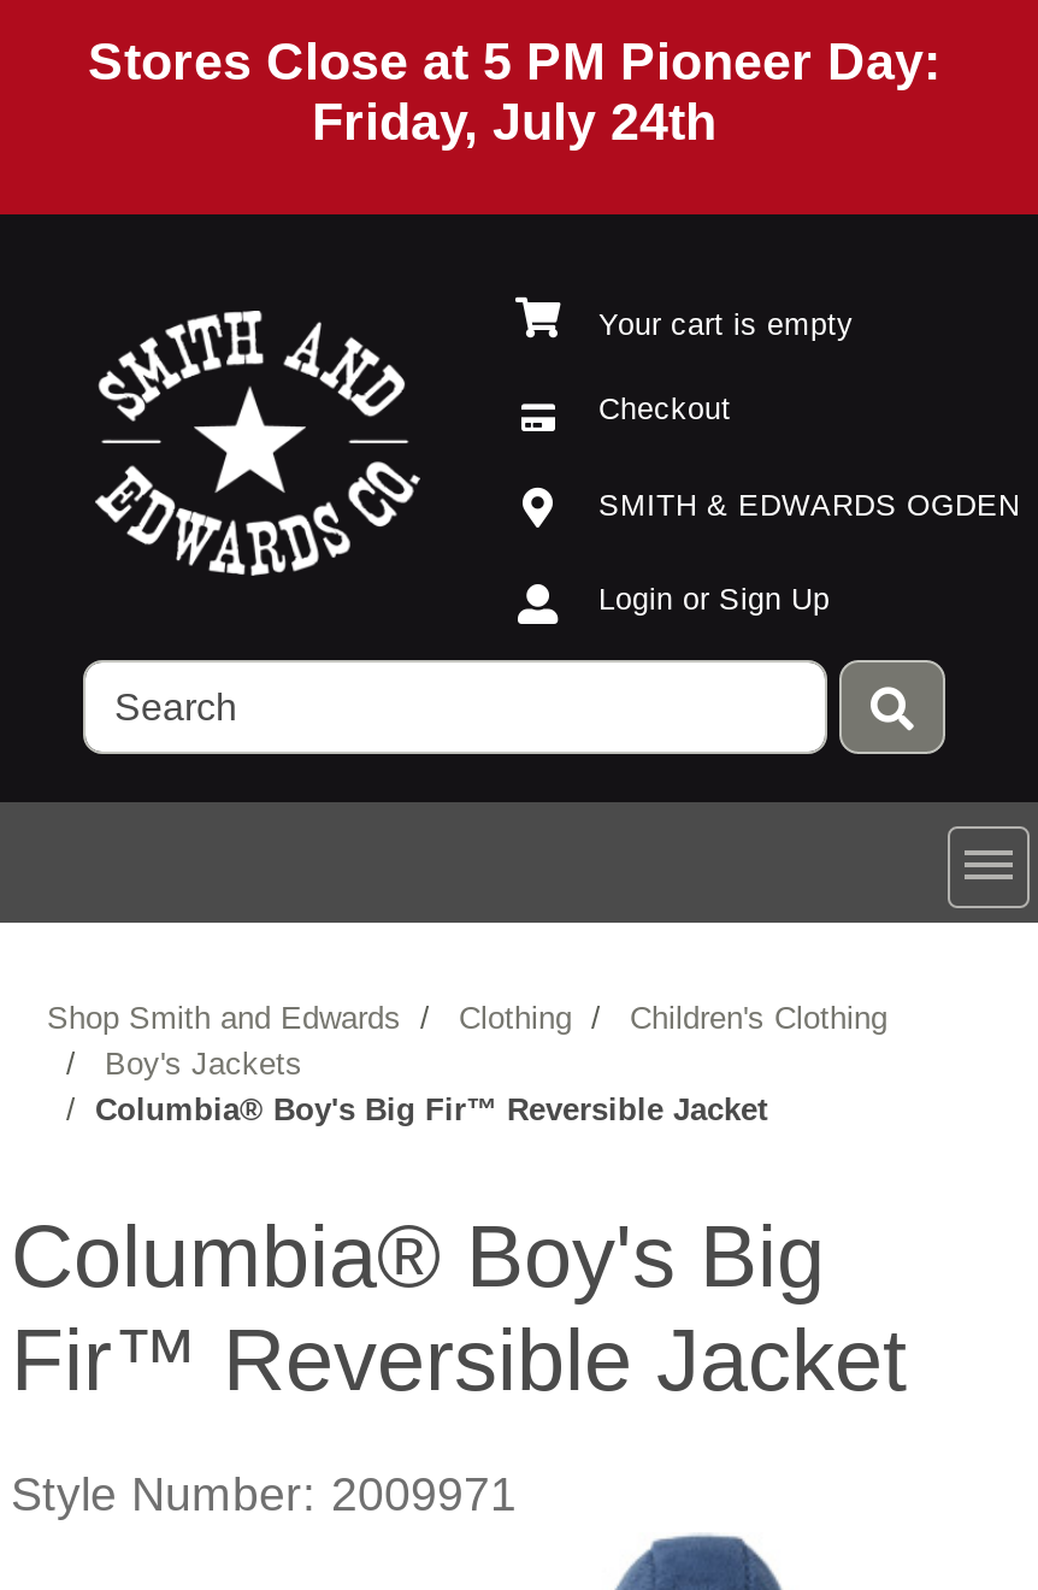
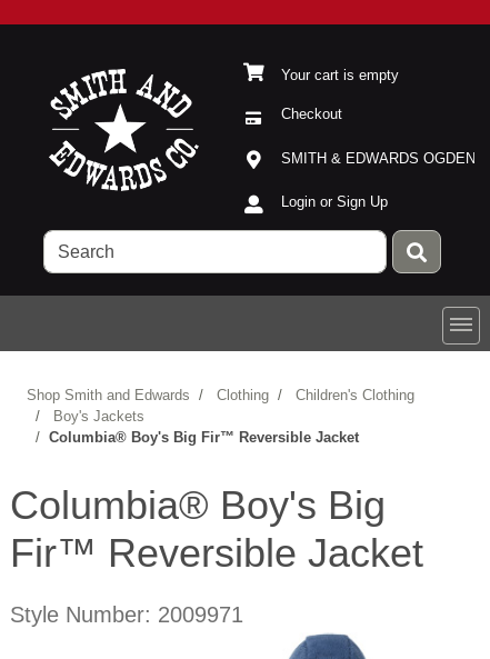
- Stores Close at 5 PM Pioneer Day:
- Friday, July 24th
